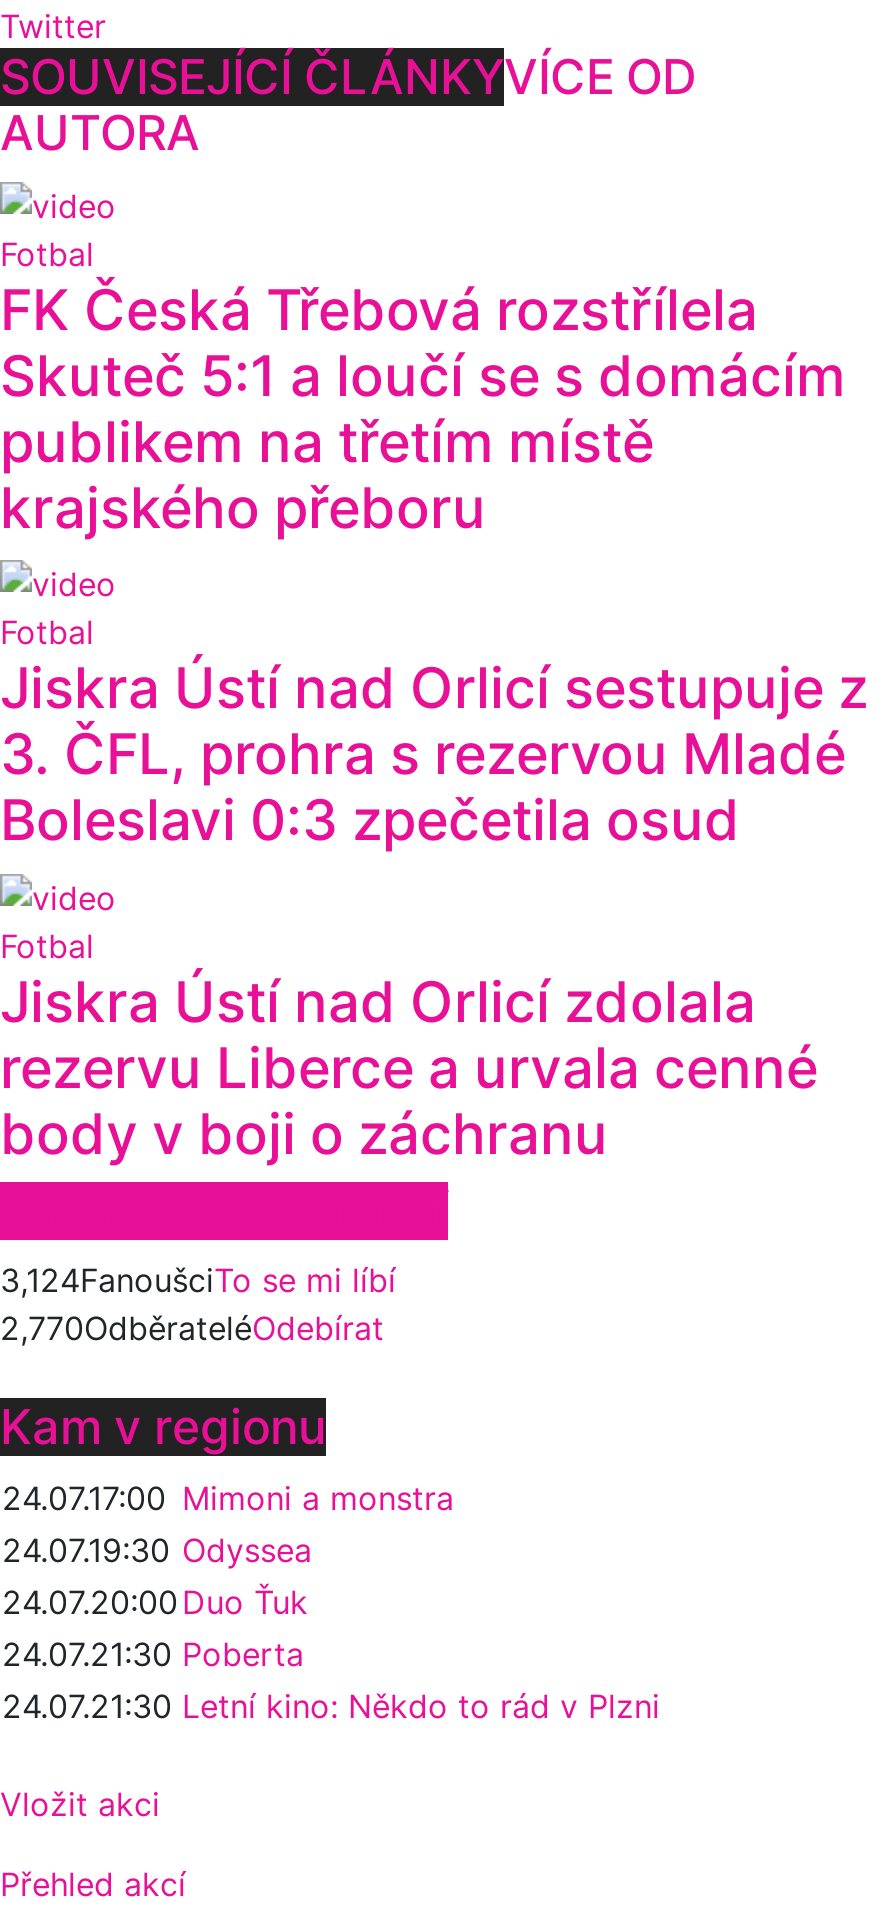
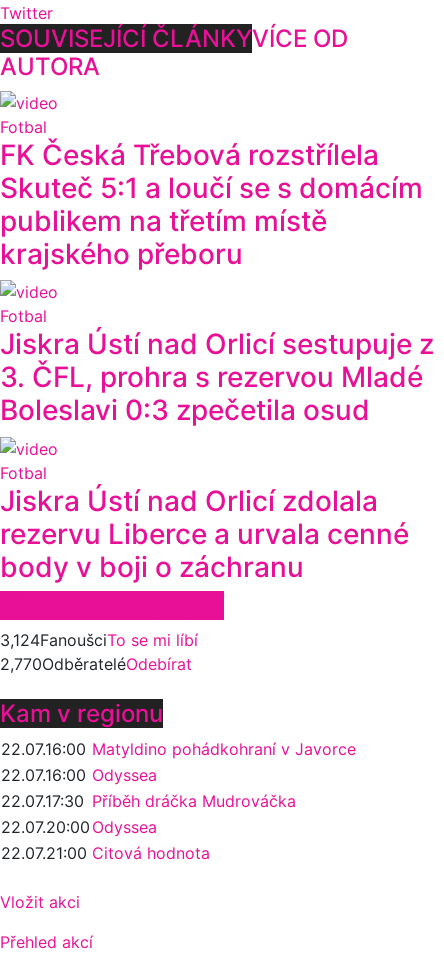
- 24.07.17:00 Mimoni a monstra
- 24.07.19:30 Odyssea
- 24.07.20:00 Duo Ťuk
- 24.07.21:30 Poberta
- 24.07.21:30 Letní kino: Někdo to rád v Plzni
+ 22.07.16:00 Matyldino pohádkohraní v Javorce
+ 22.07.16:00 Odyssea
+ 22.07.17:30 Příběh dráčka Mudrováčka
+ 22.07.20:00 Odyssea
+ 22.07.21:00 Citová hodnota
